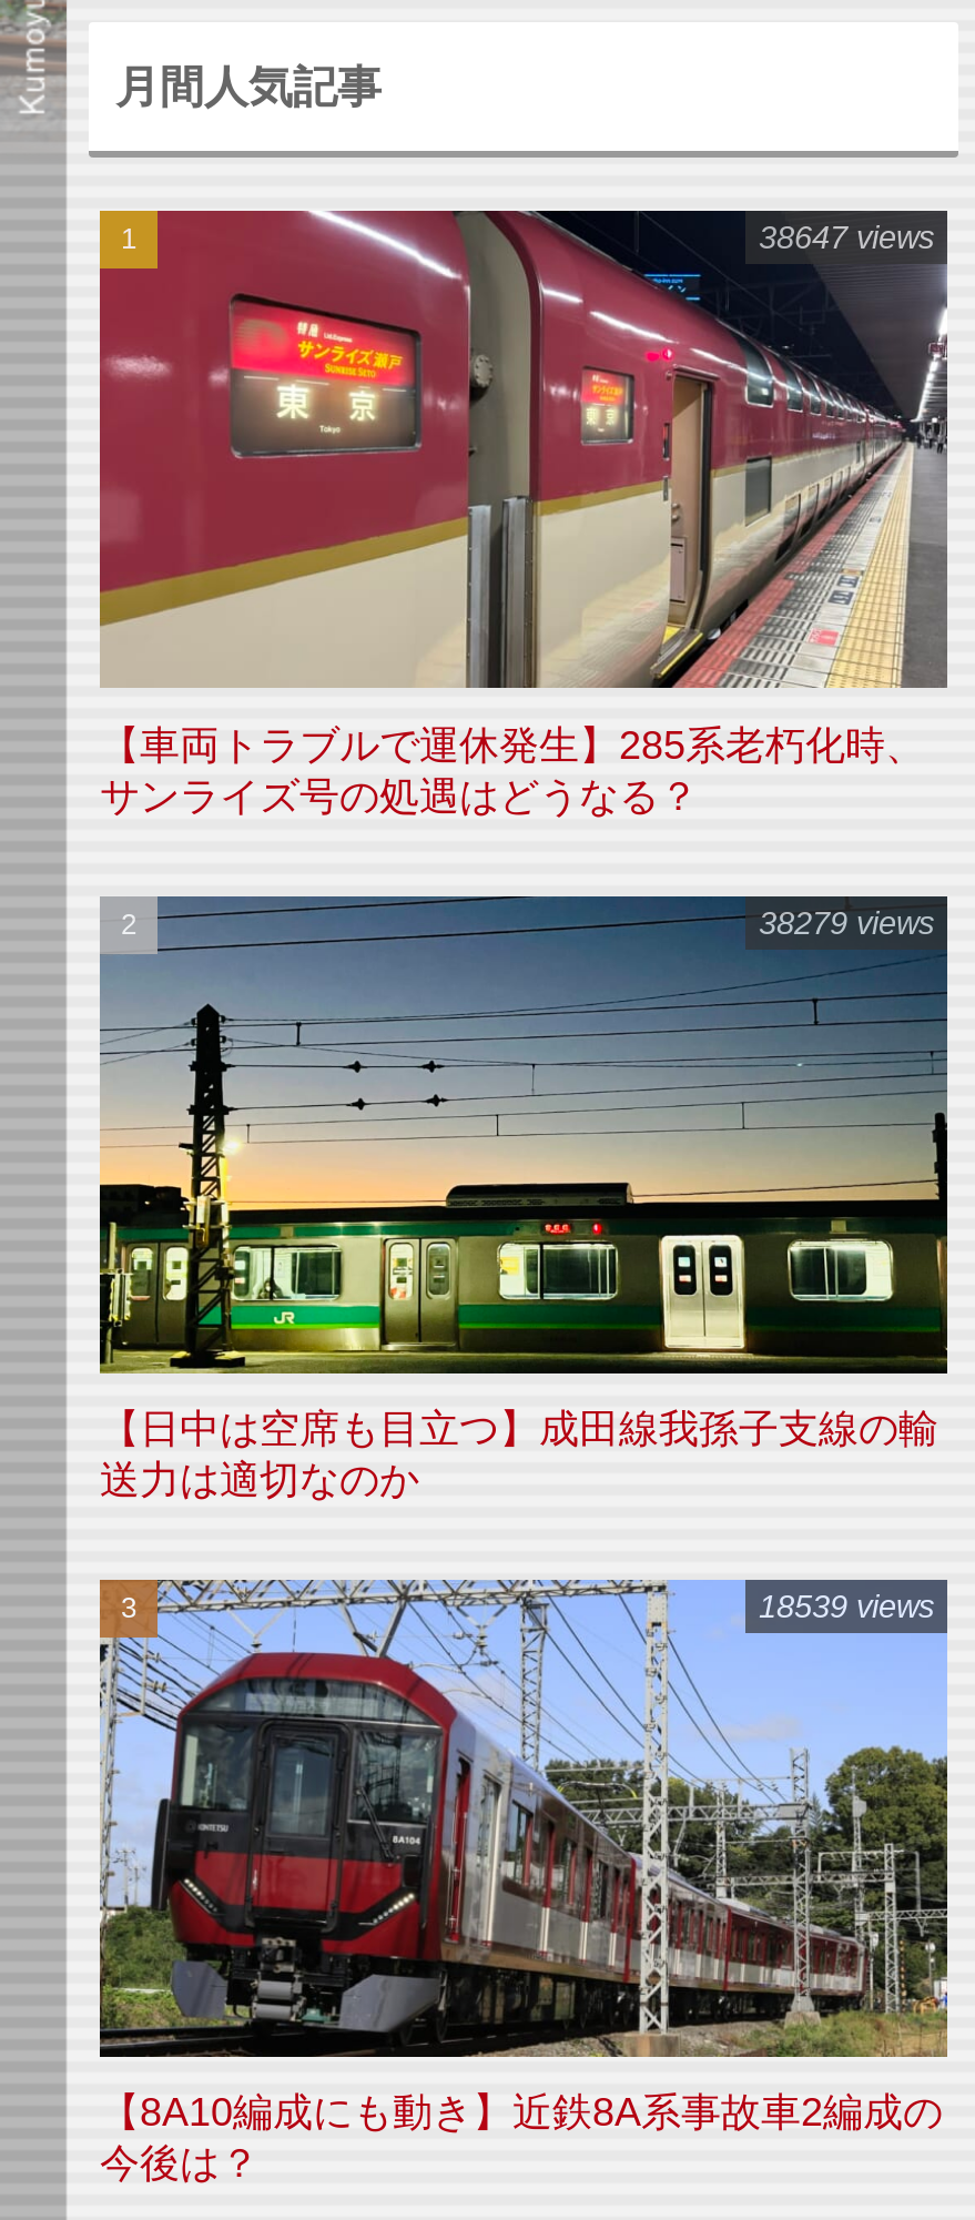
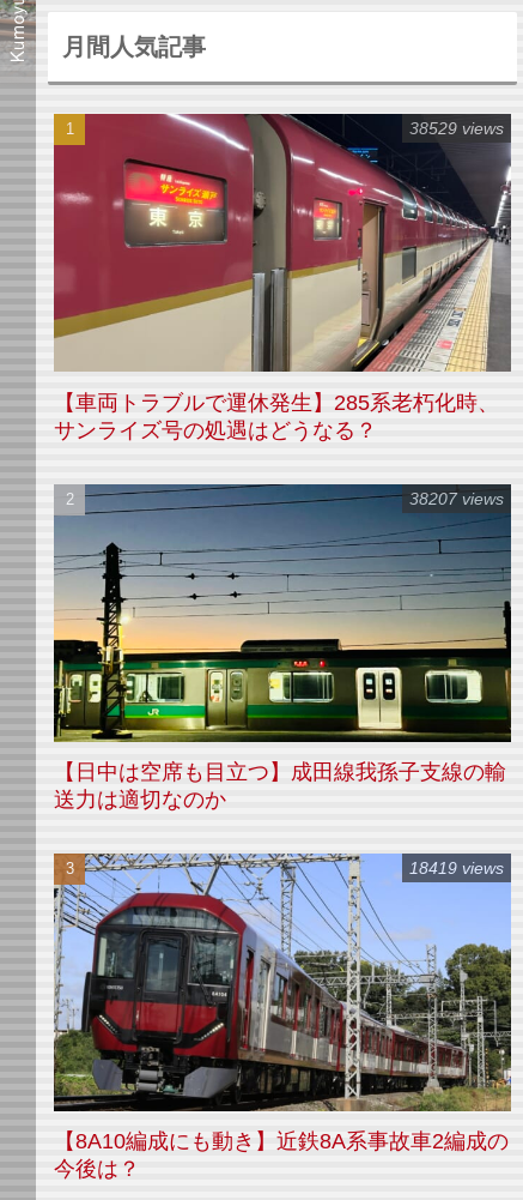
- 38647 views
+ 38529 views

- 38279 views
+ 38207 views

- 18539 views
+ 18419 views
